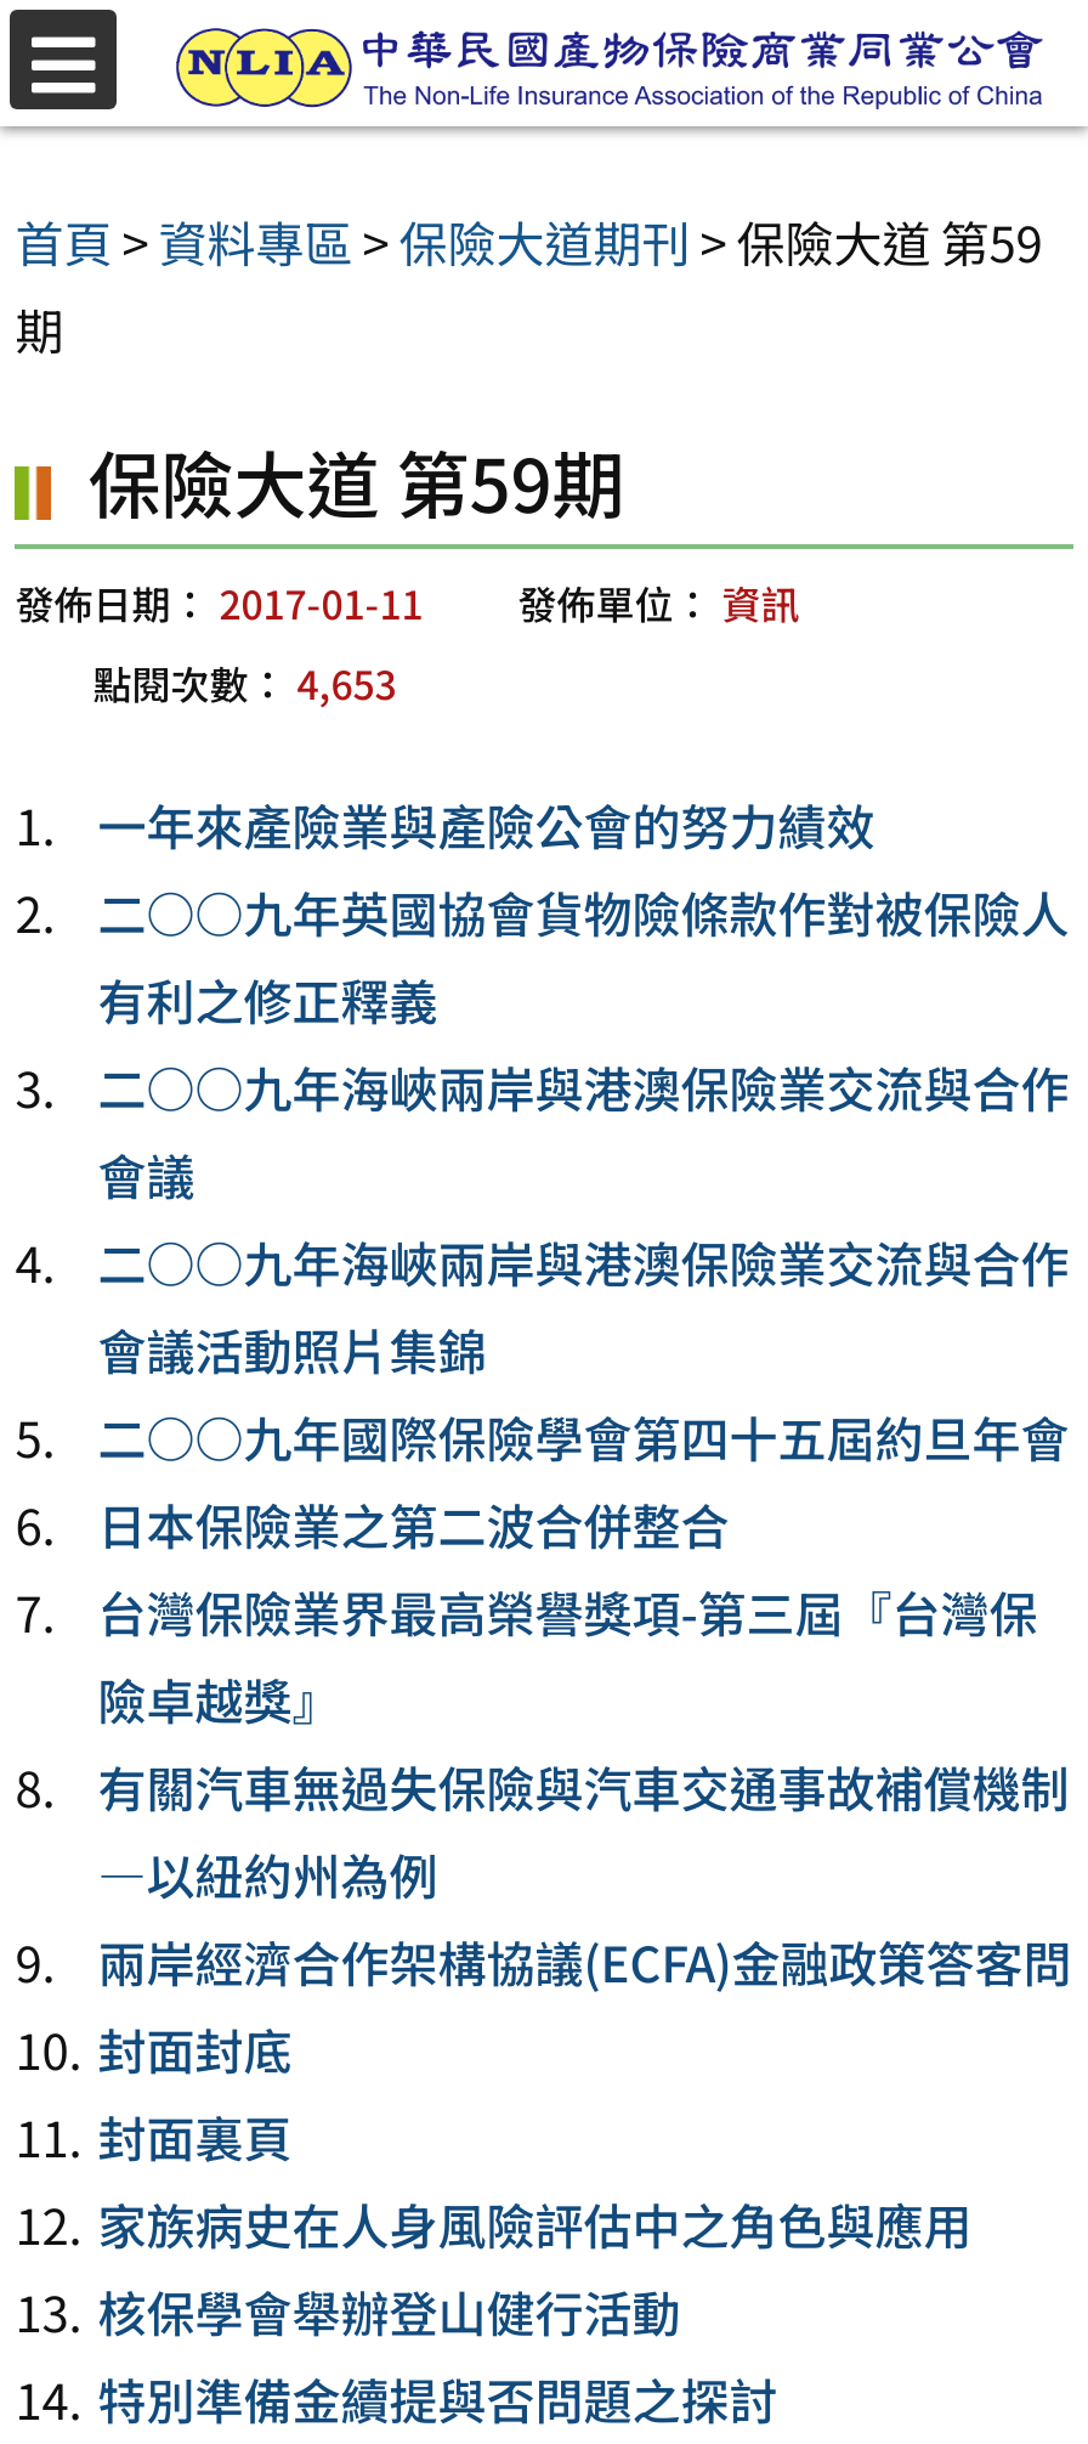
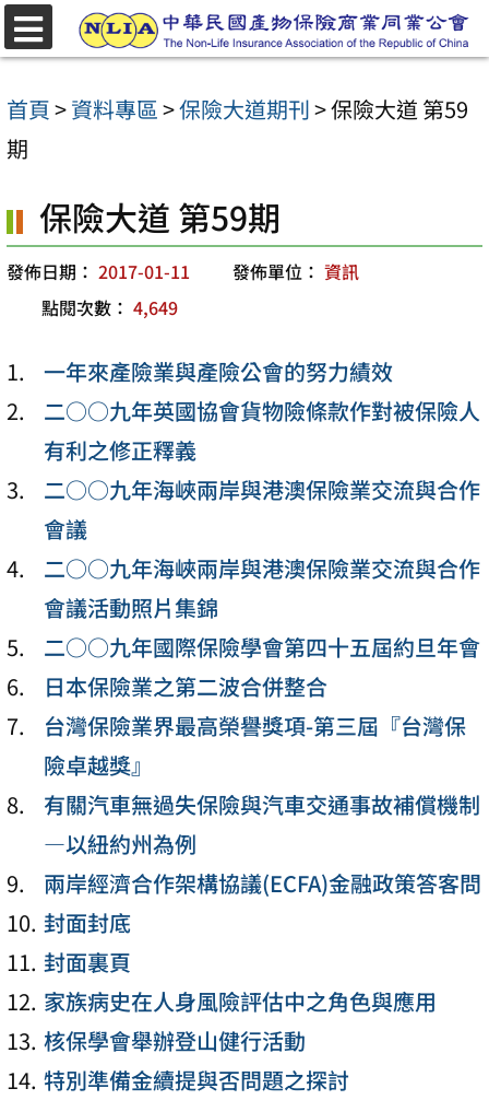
- 點閱次數： 4,653
+ 點閱次數： 4,649
